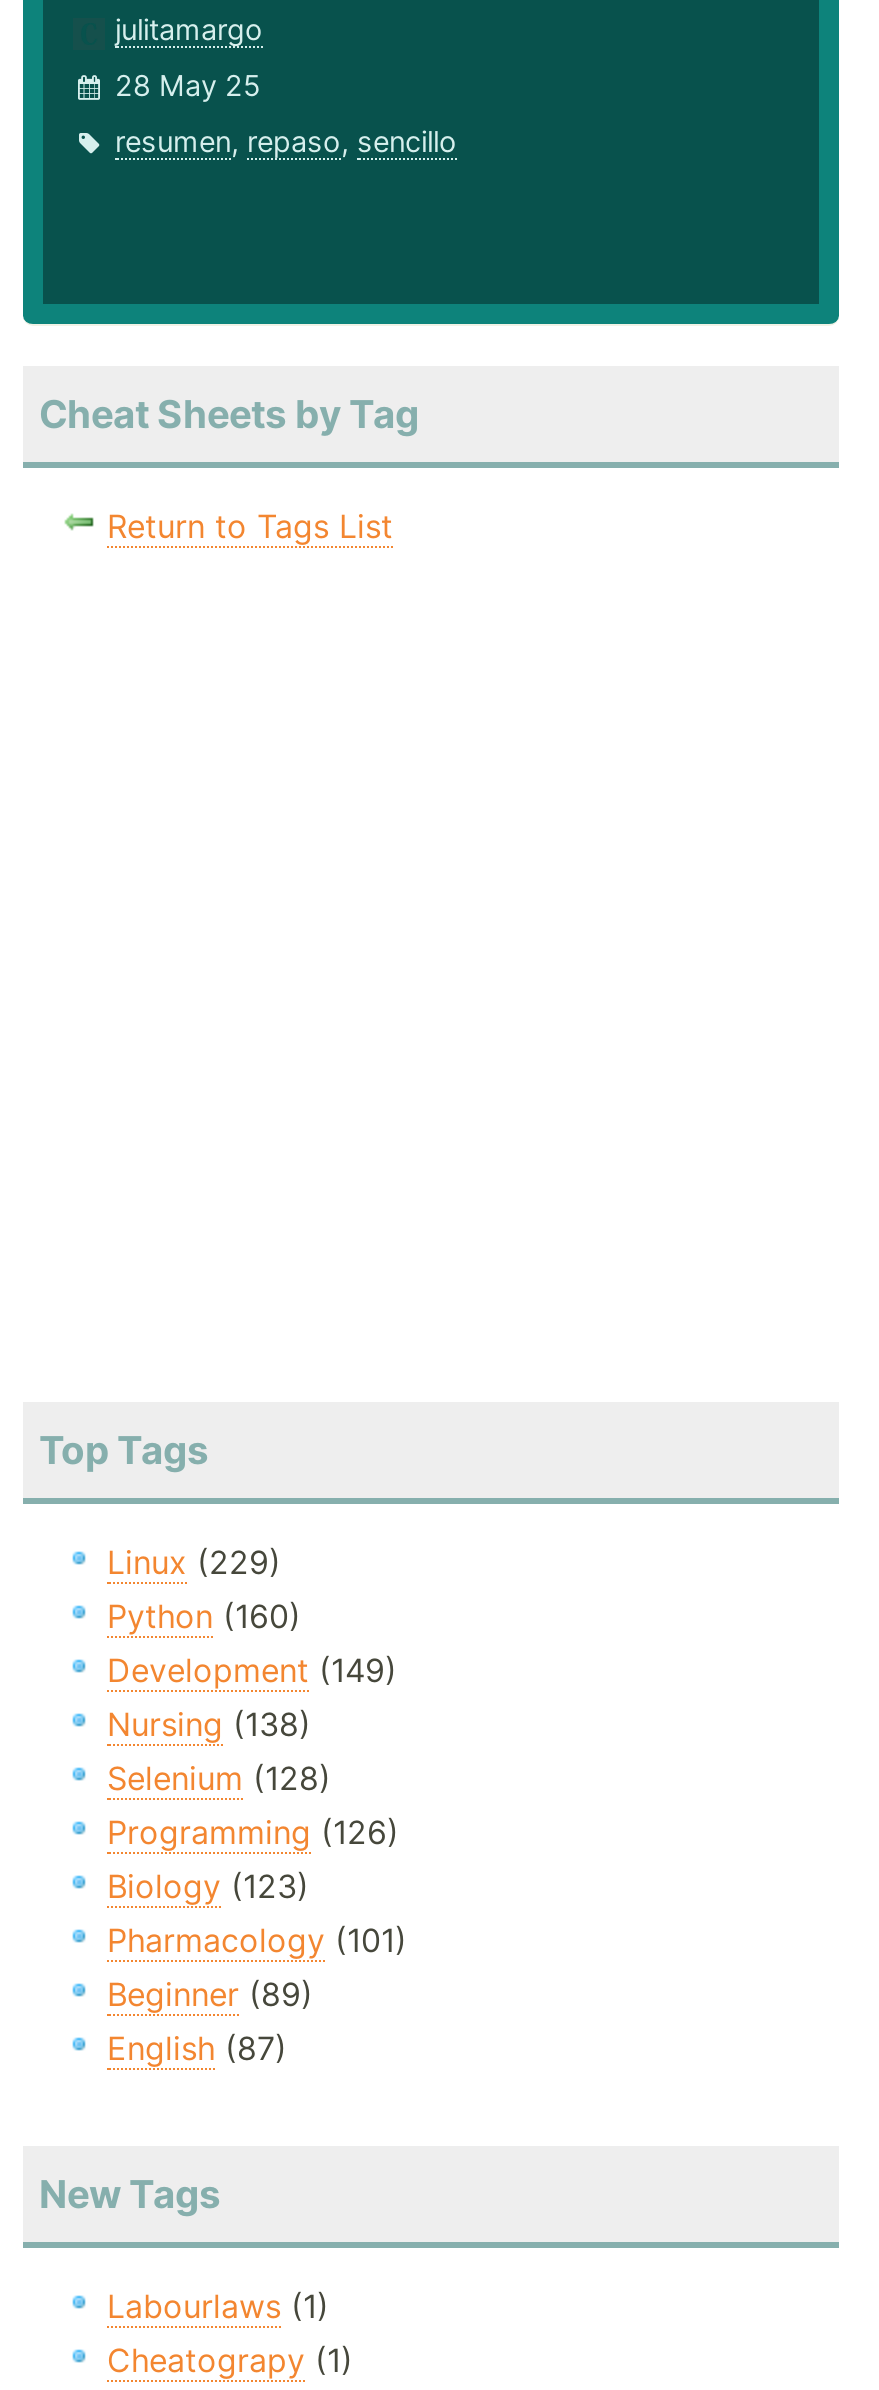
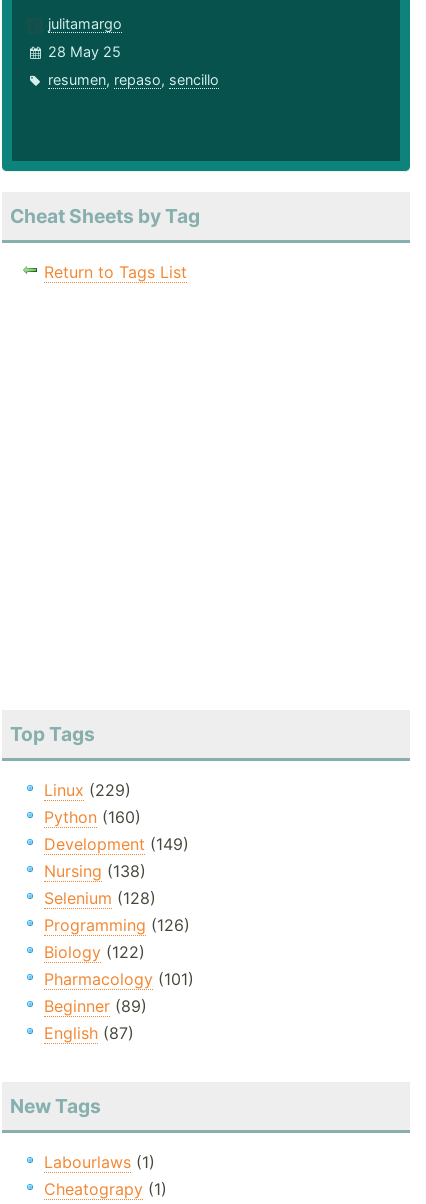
- Biology (123)
+ Biology (122)
